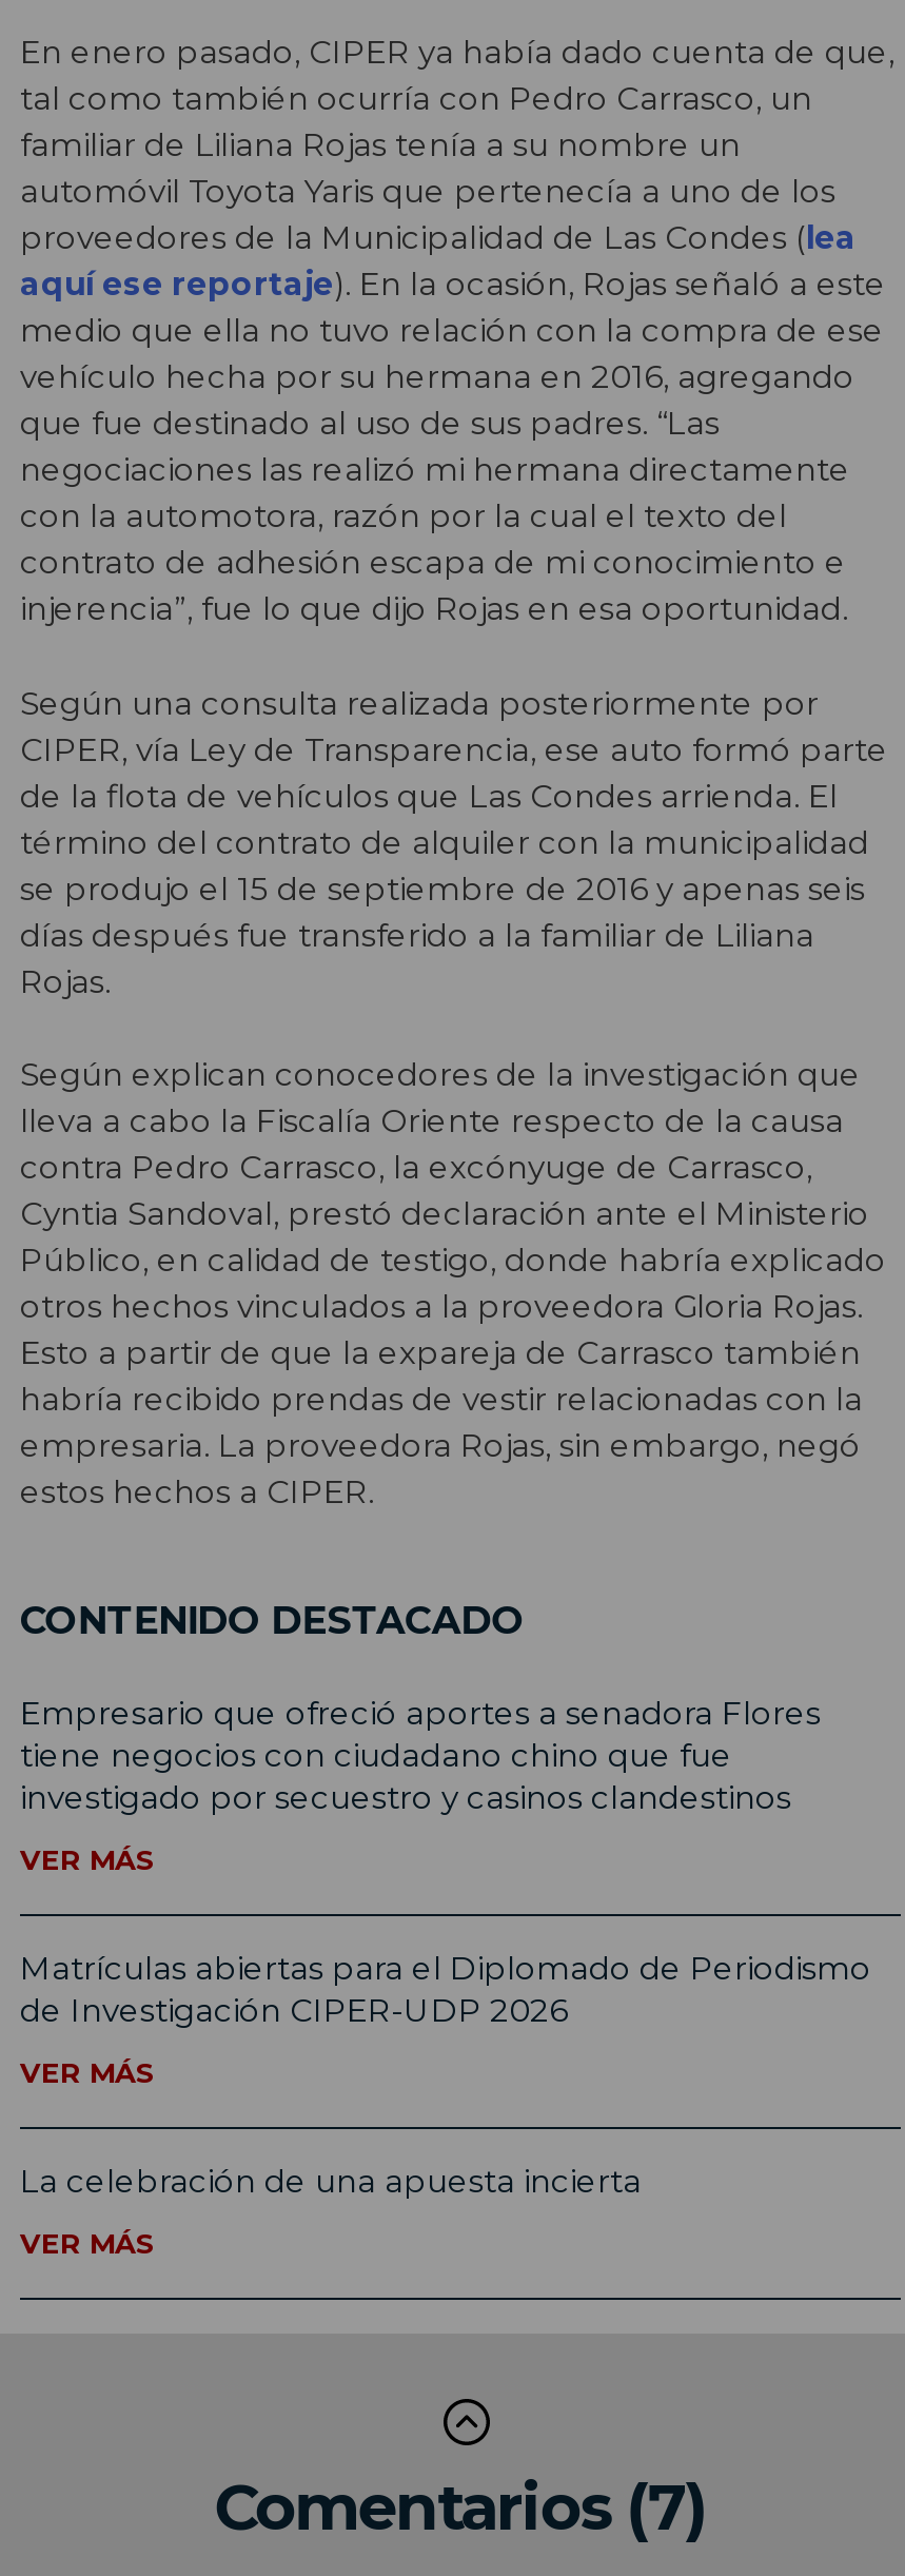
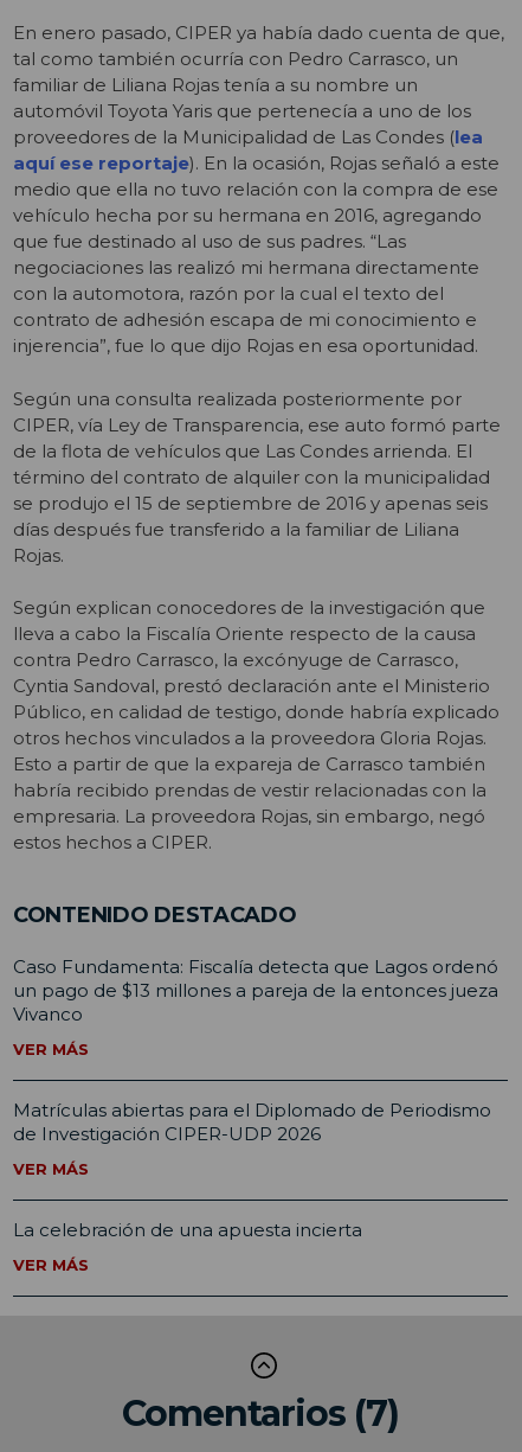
- Empresario que ofreció aportes a senadora Flores
- tiene negocios con ciudadano chino que fue
- investigado por secuestro y casinos clandestinos
+ Caso Fundamenta: Fiscalía detecta que Lagos ordenó
+ un pago de $13 millones a pareja de la entonces jueza
+ Vivanco
